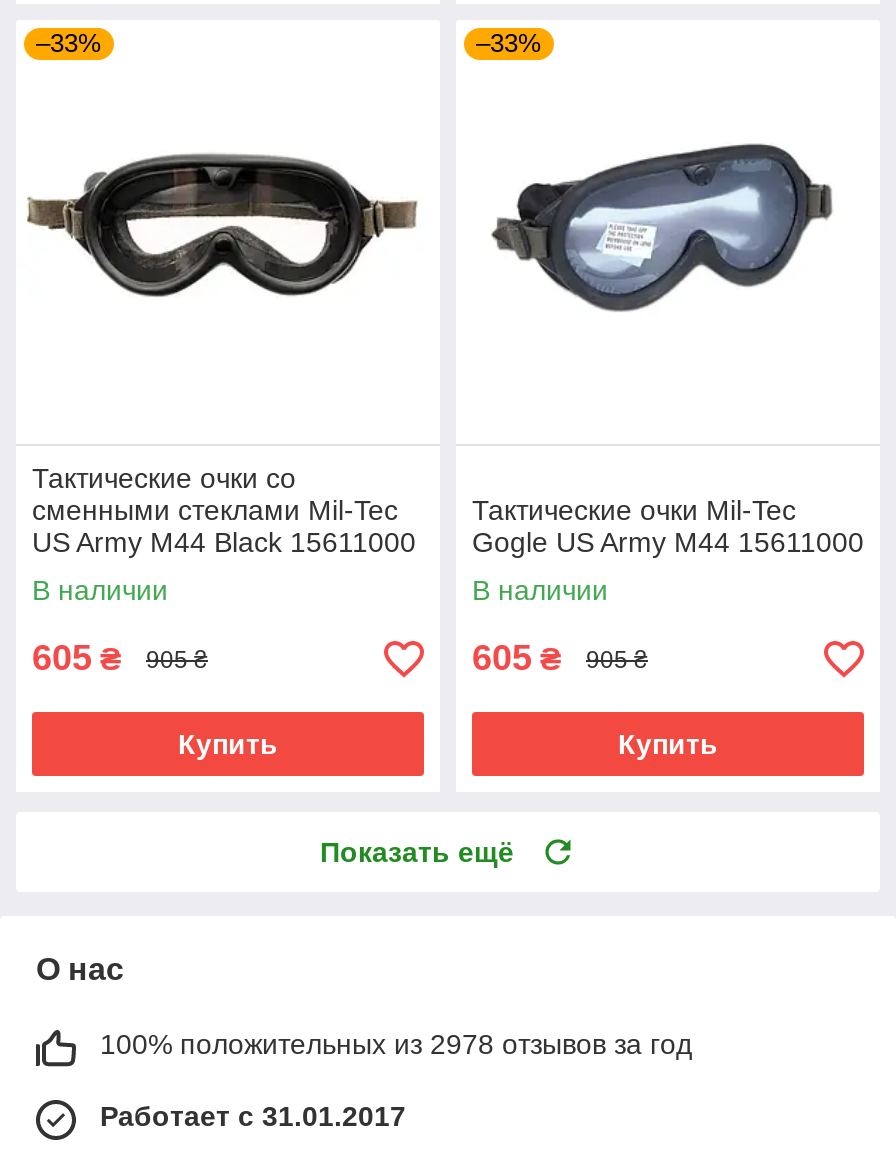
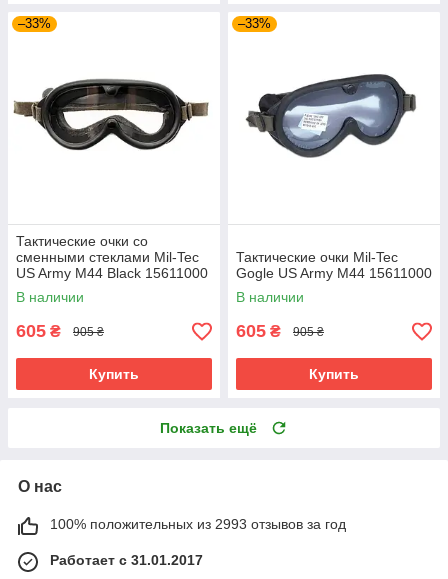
- 100% положительных из 2978 отзывов за год
+ 100% положительных из 2993 отзывов за год
